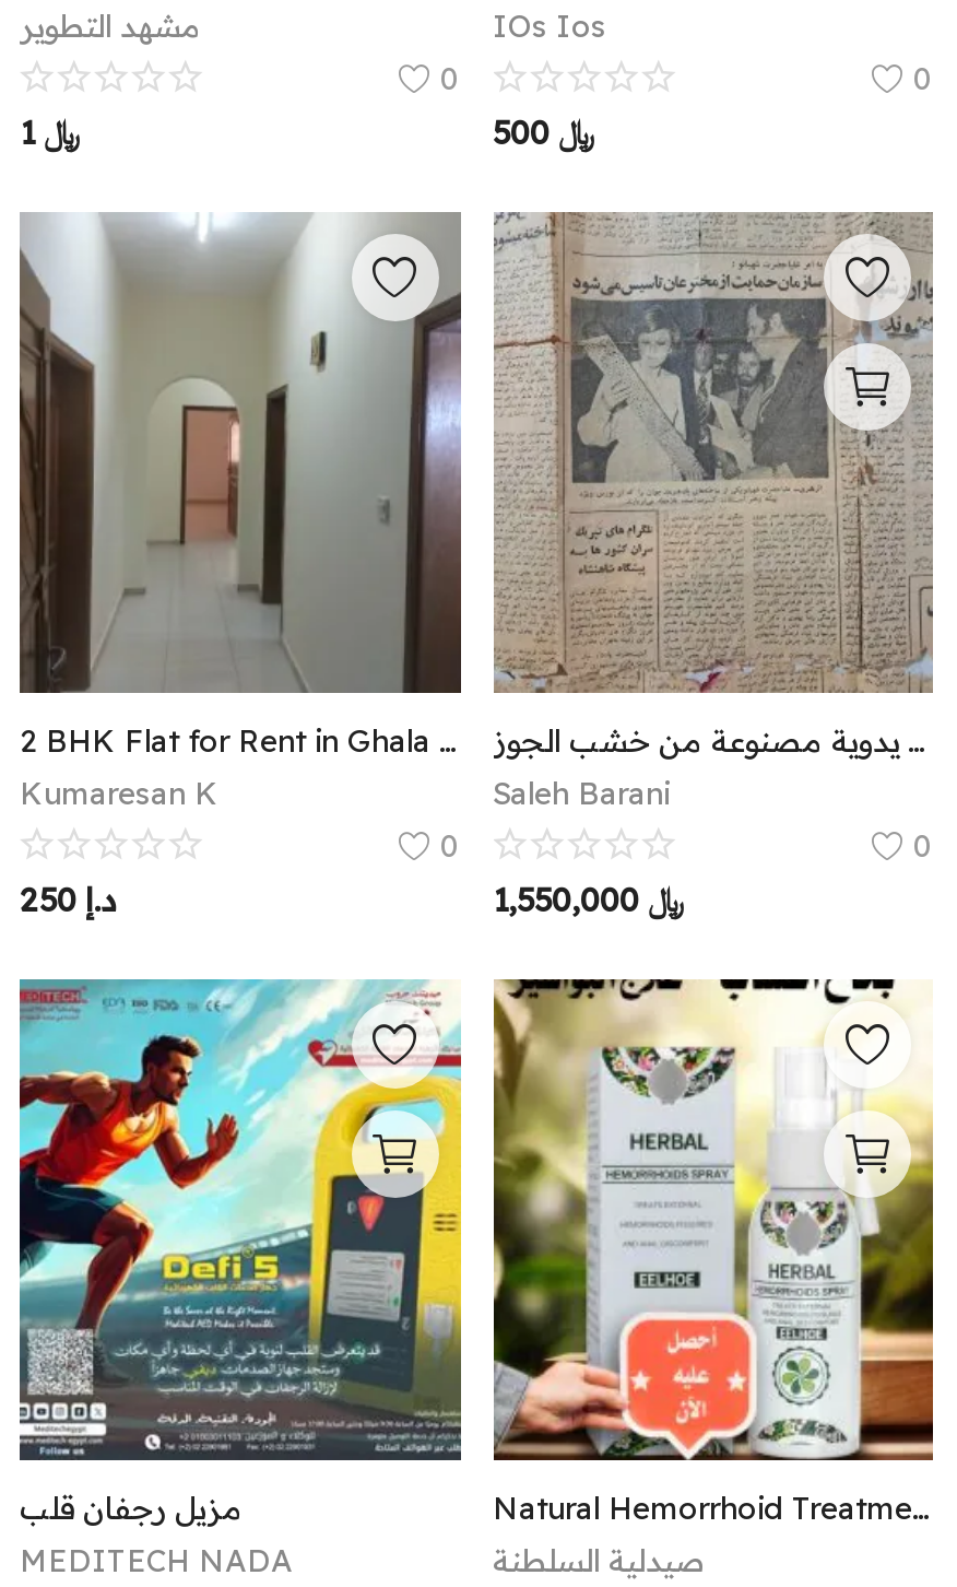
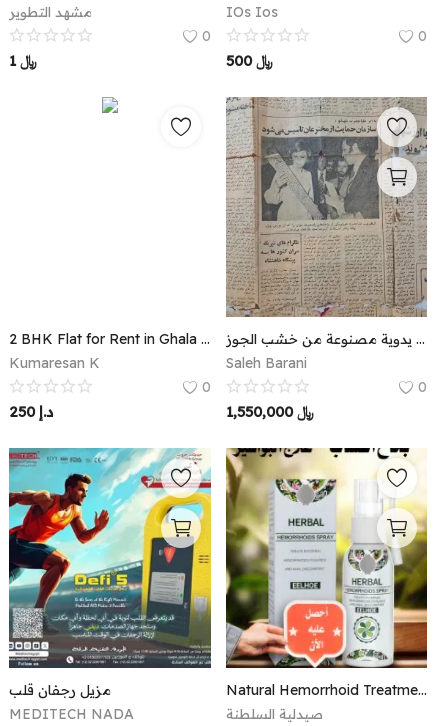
- [image]
